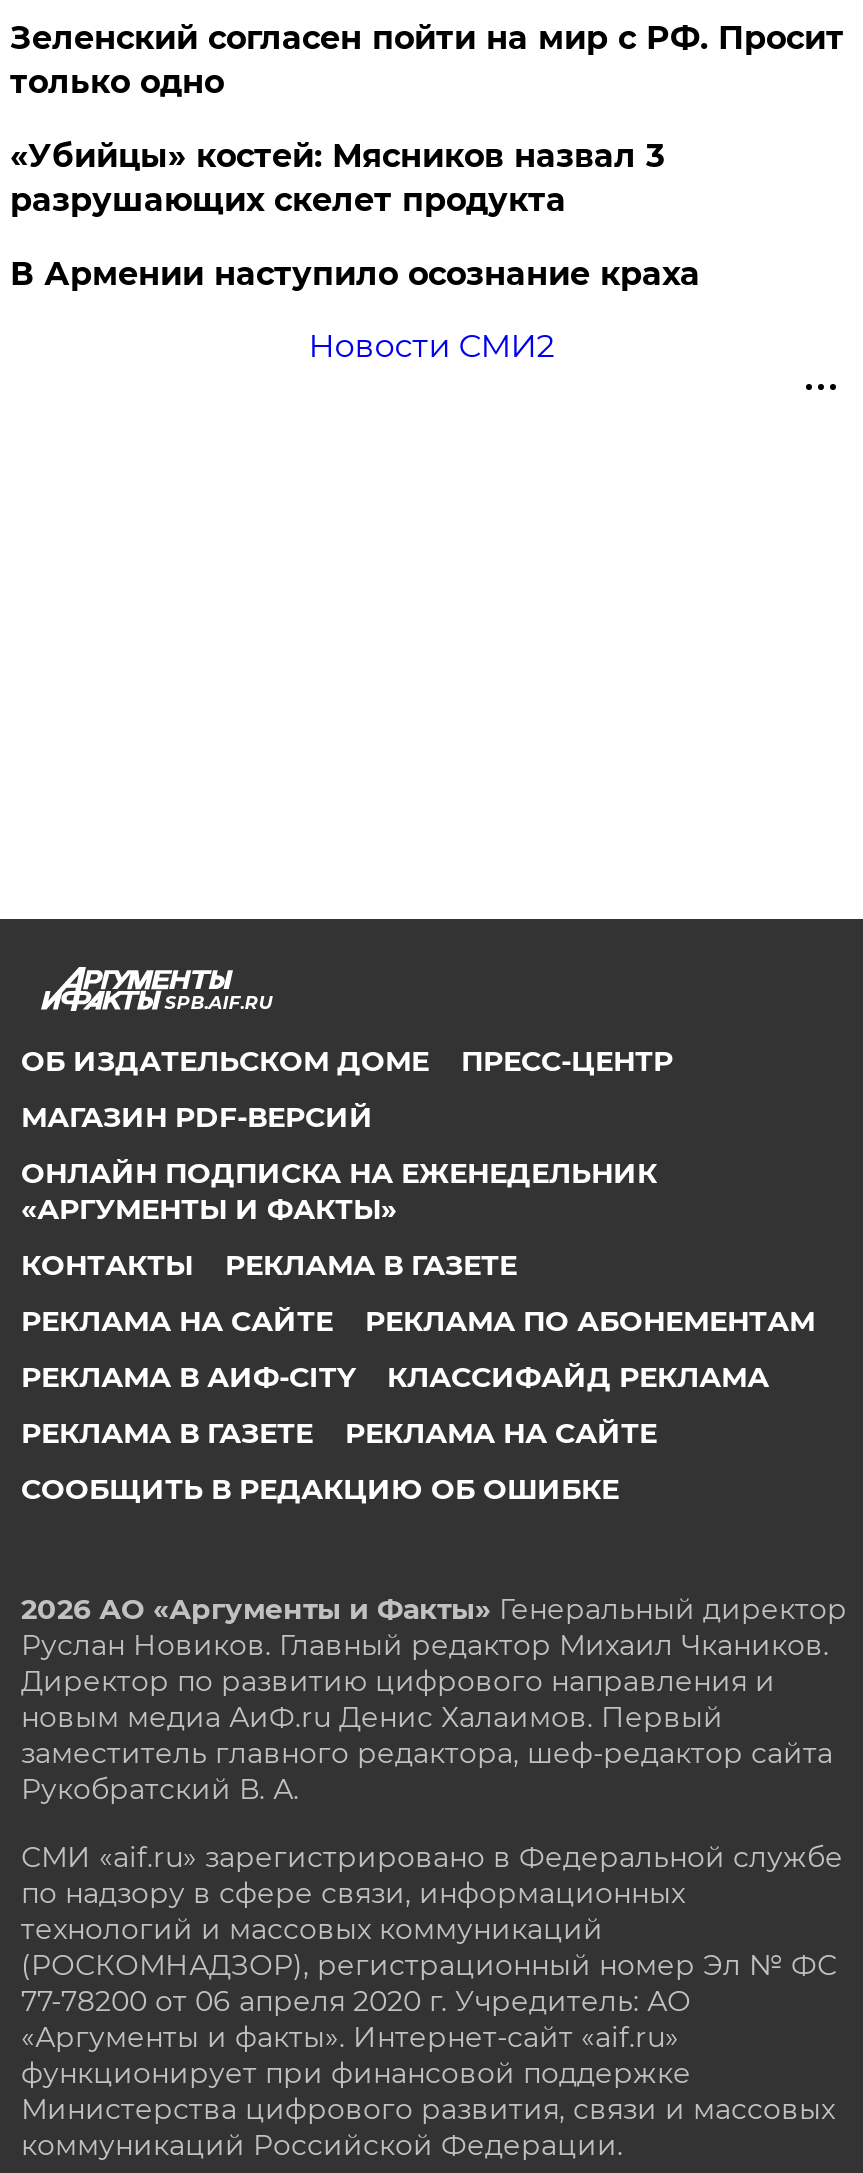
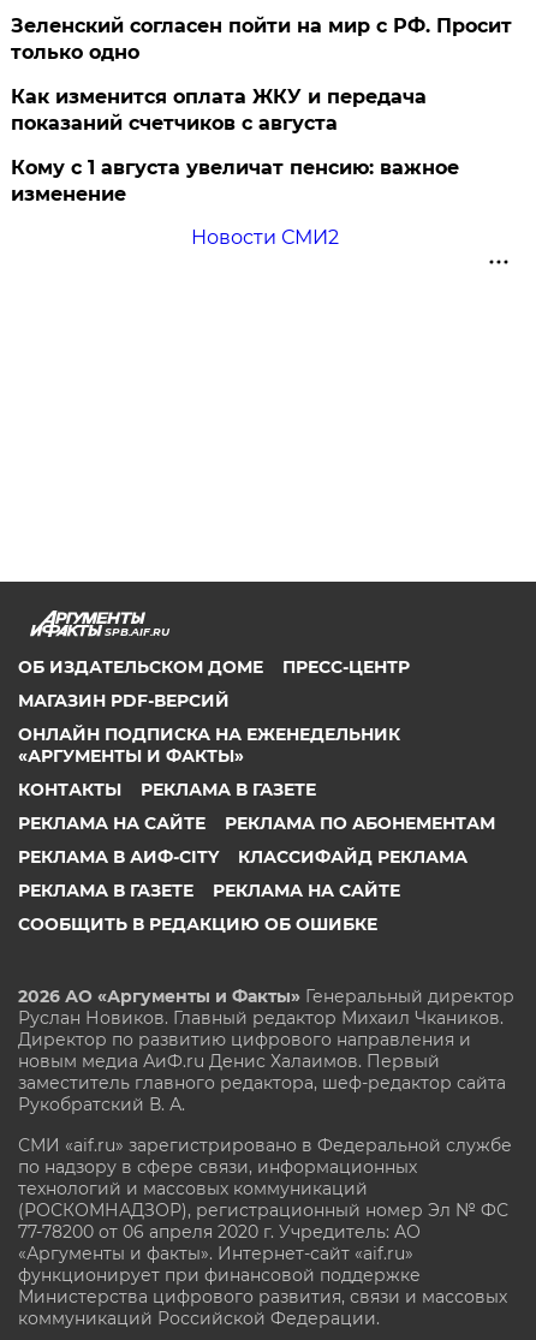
- «Убийцы» костей: Мясников назвал 3
- разрушающих скелет продукта
+ Как изменится оплата ЖКУ и передача
+ показаний счетчиков с августа

- В Армении наступило осознание краха
+ Кому с 1 августа увеличат пенсию: важное
+ изменение
